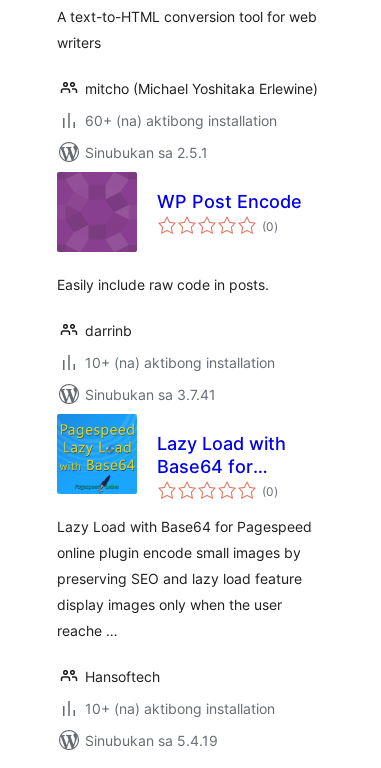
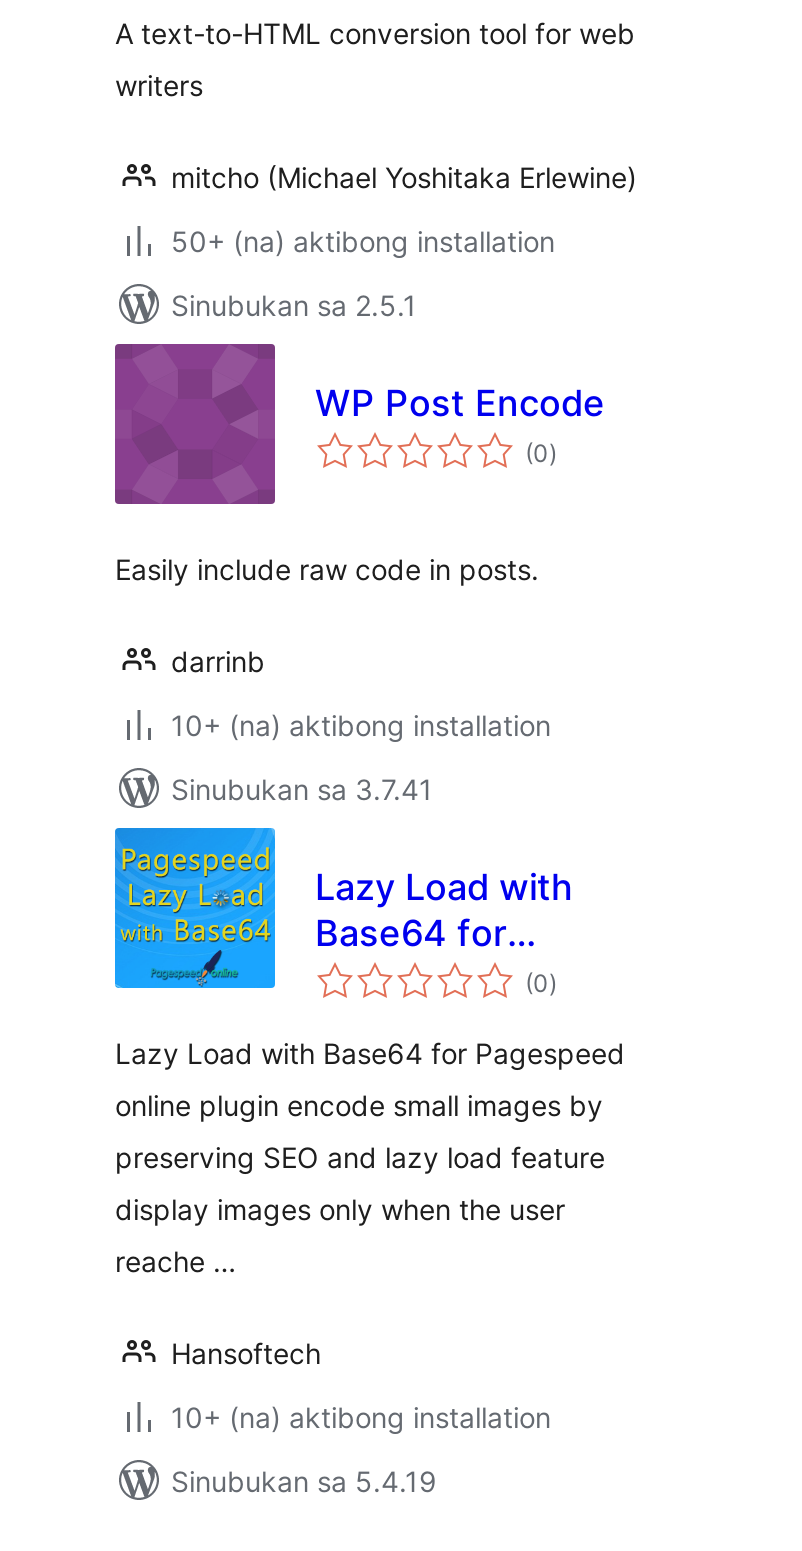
- 60+ (na) aktibong installation
+ 50+ (na) aktibong installation
